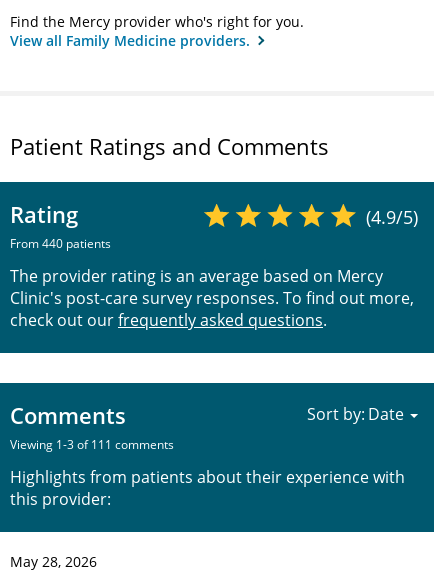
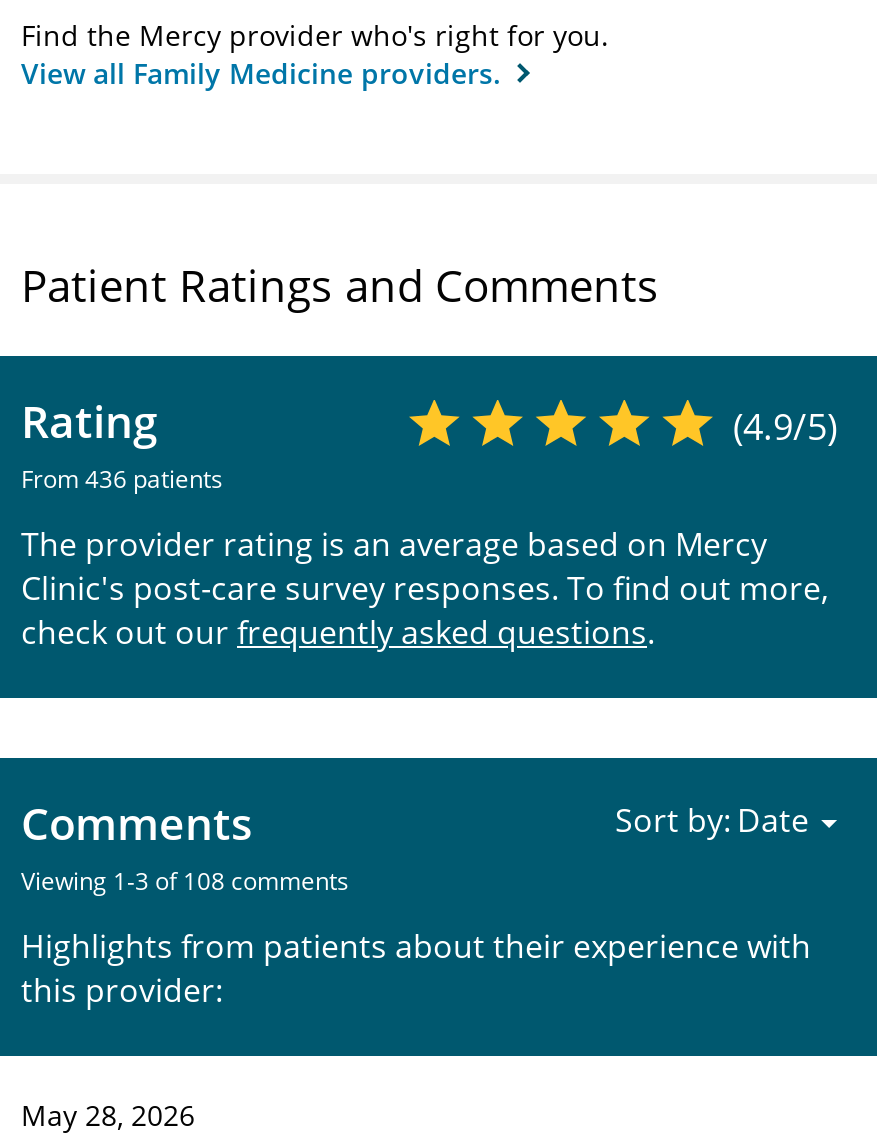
- From 440 patients
+ From 436 patients

- Viewing 1-3 of 111 comments
+ Viewing 1-3 of 108 comments
